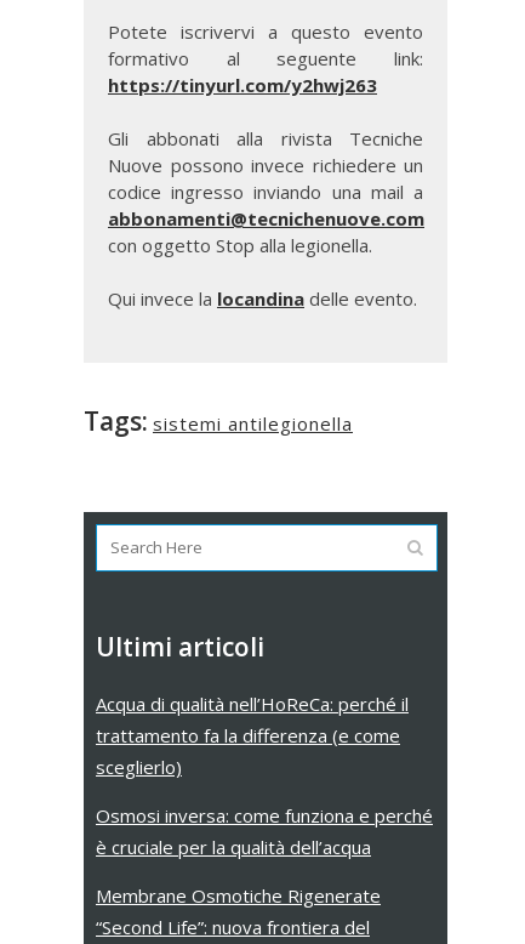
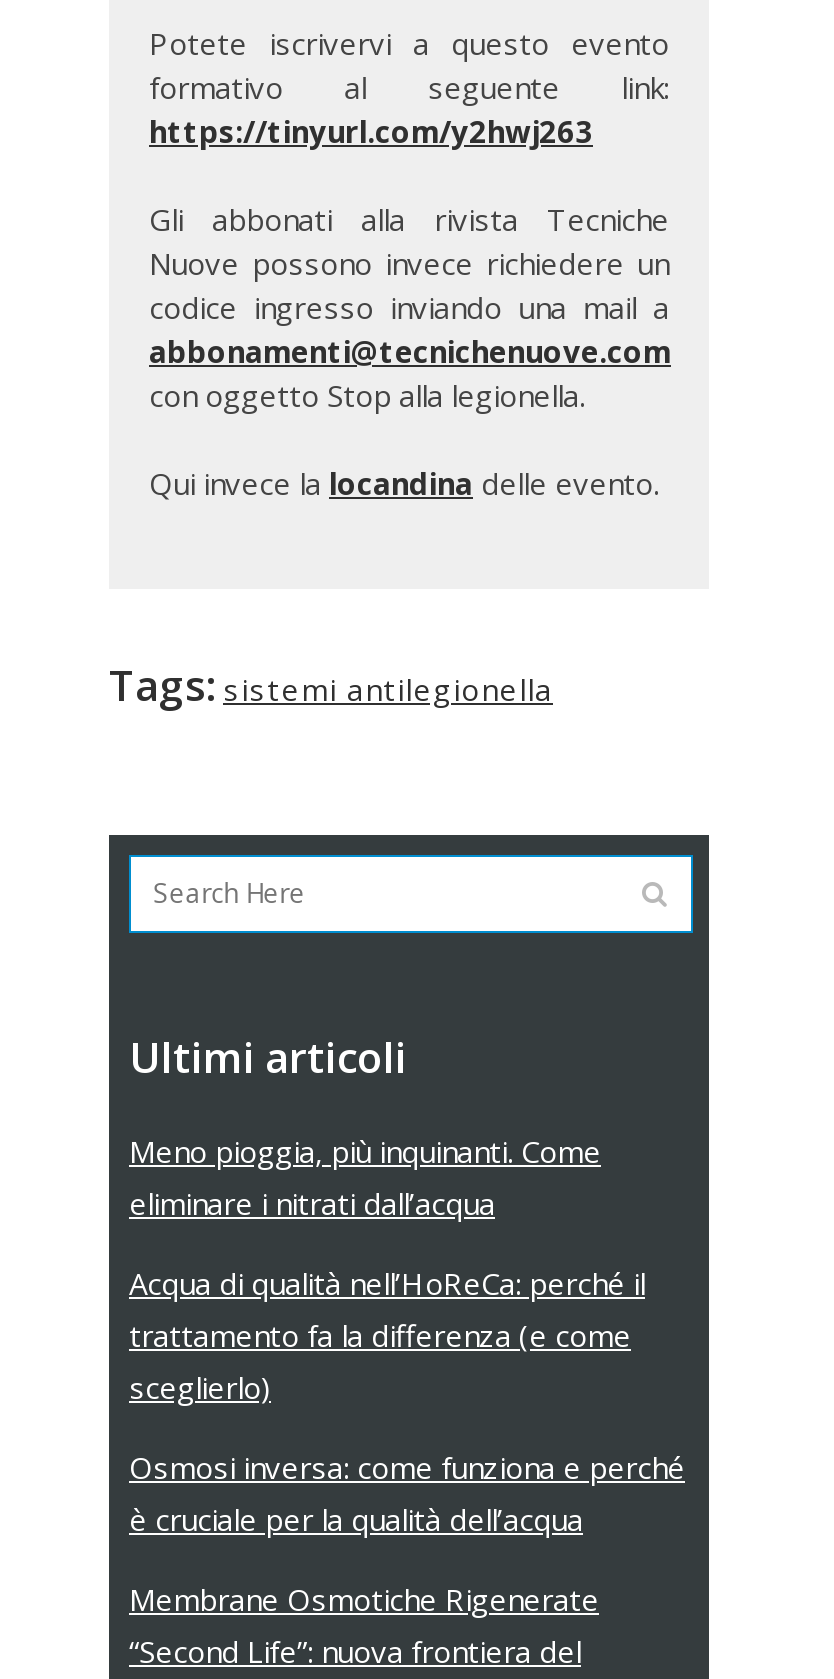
+ Meno pioggia, più inquinanti. Come
+ eliminare i nitrati dall’acqua
